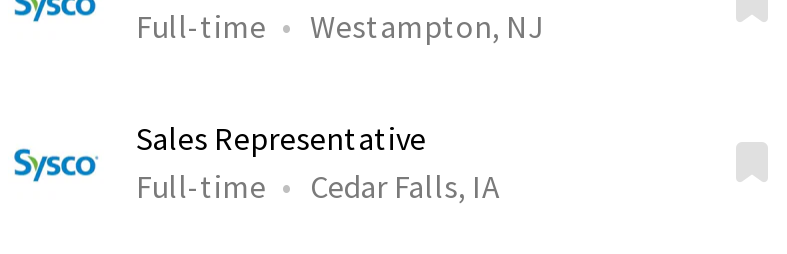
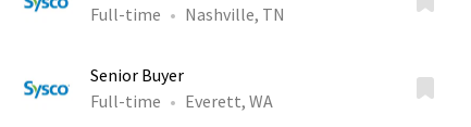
- Westampton, NJ
+ Nashville, TN

- Sales Representative
+ Senior Buyer

- Cedar Falls, IA
+ Everett, WA
